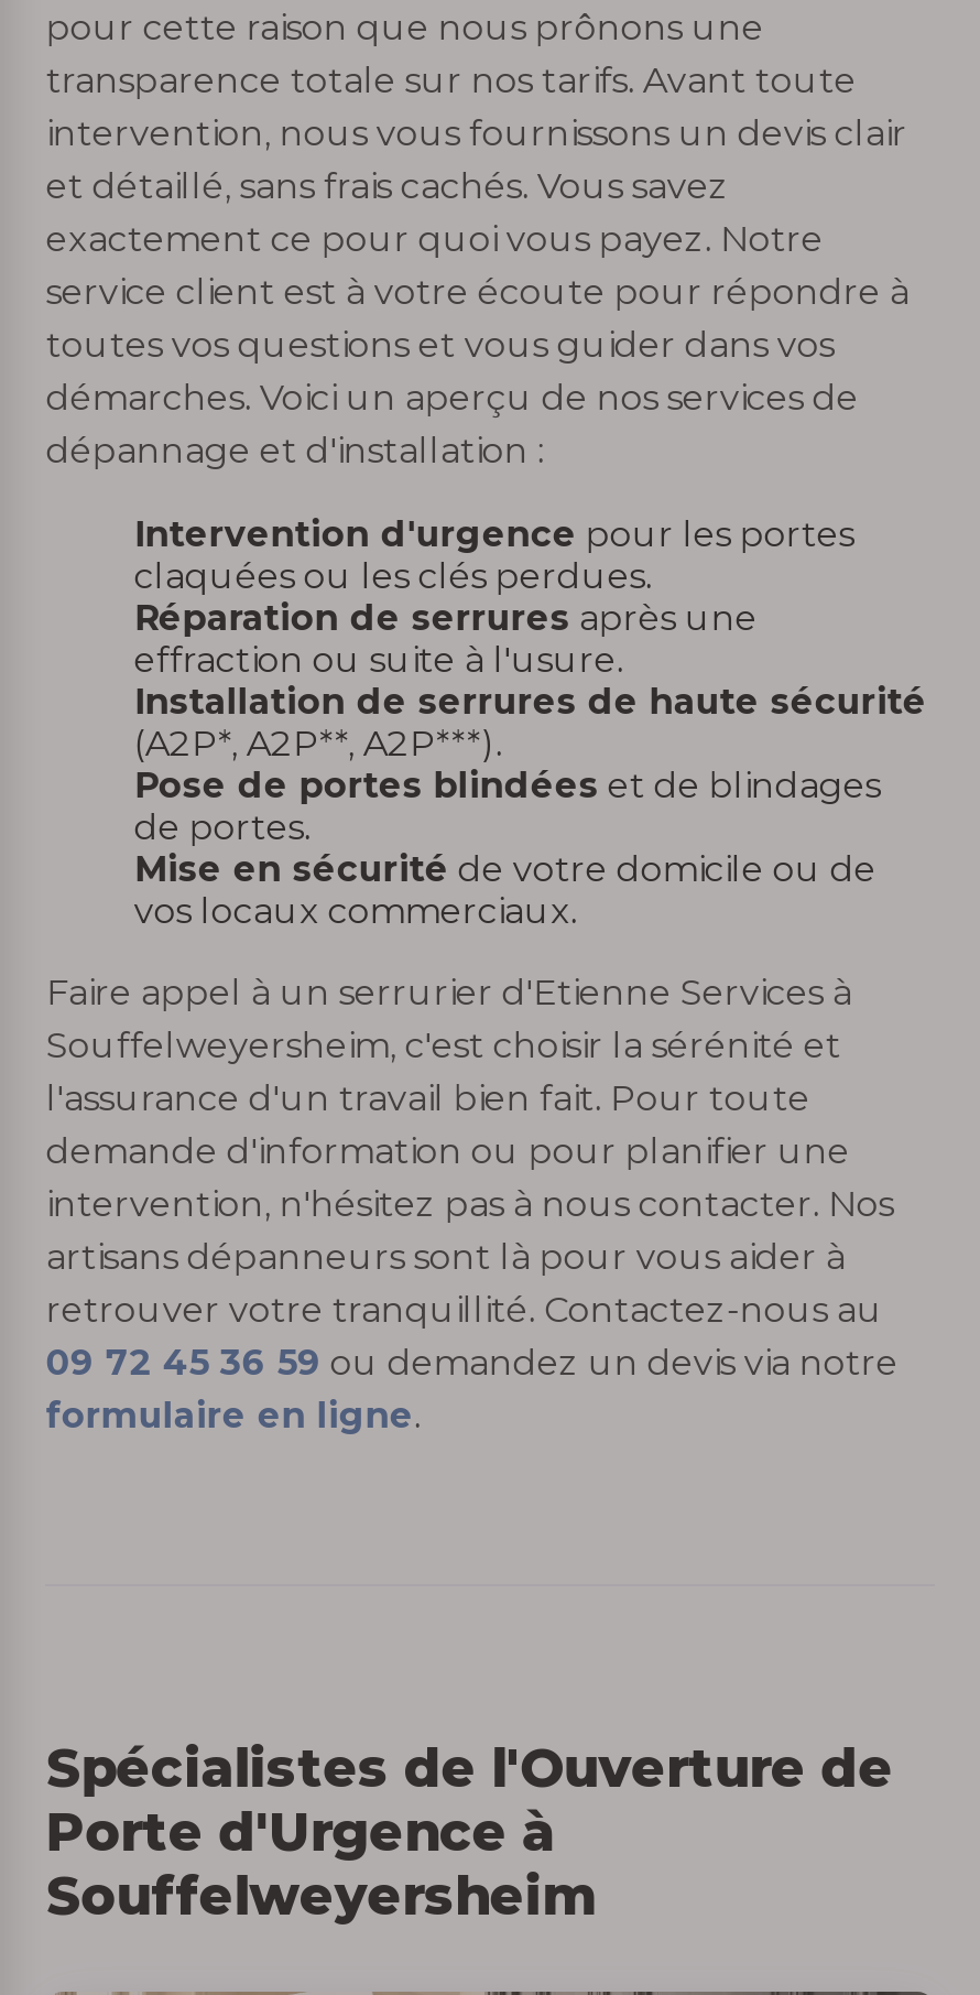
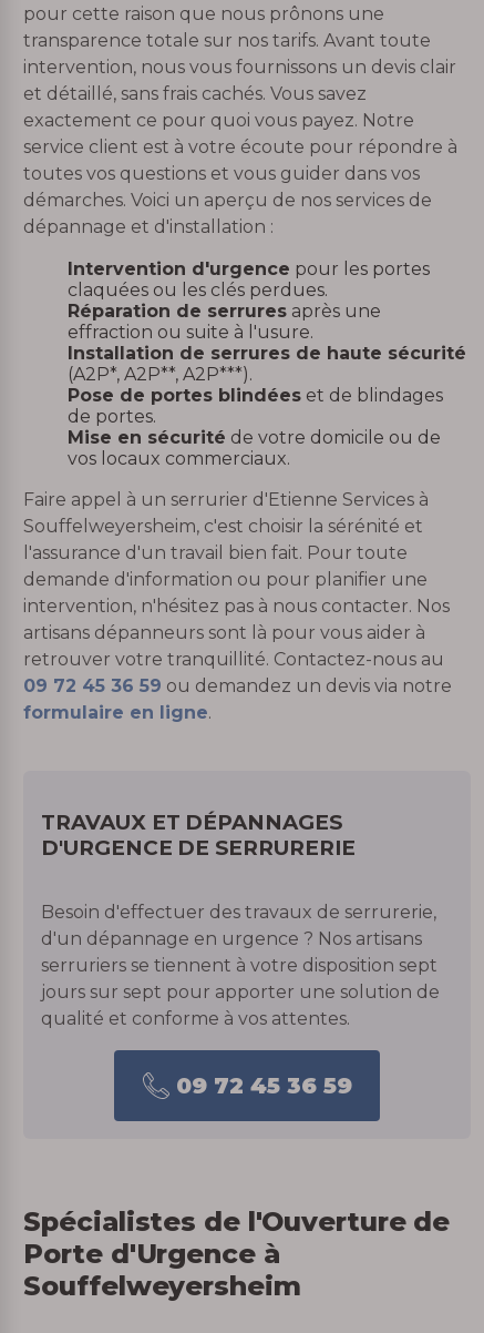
+ TRAVAUX ET DÉPANNAGES
+ D'URGENCE DE SERRURERIE
+ Besoin d'effectuer des travaux de serrurerie,
+ d'un dépannage en urgence ? Nos artisans
+ serruriers se tiennent à votre disposition sept
+ jours sur sept pour apporter une solution de
+ qualité et conforme à vos attentes.
+ 09 72 45 36 59
